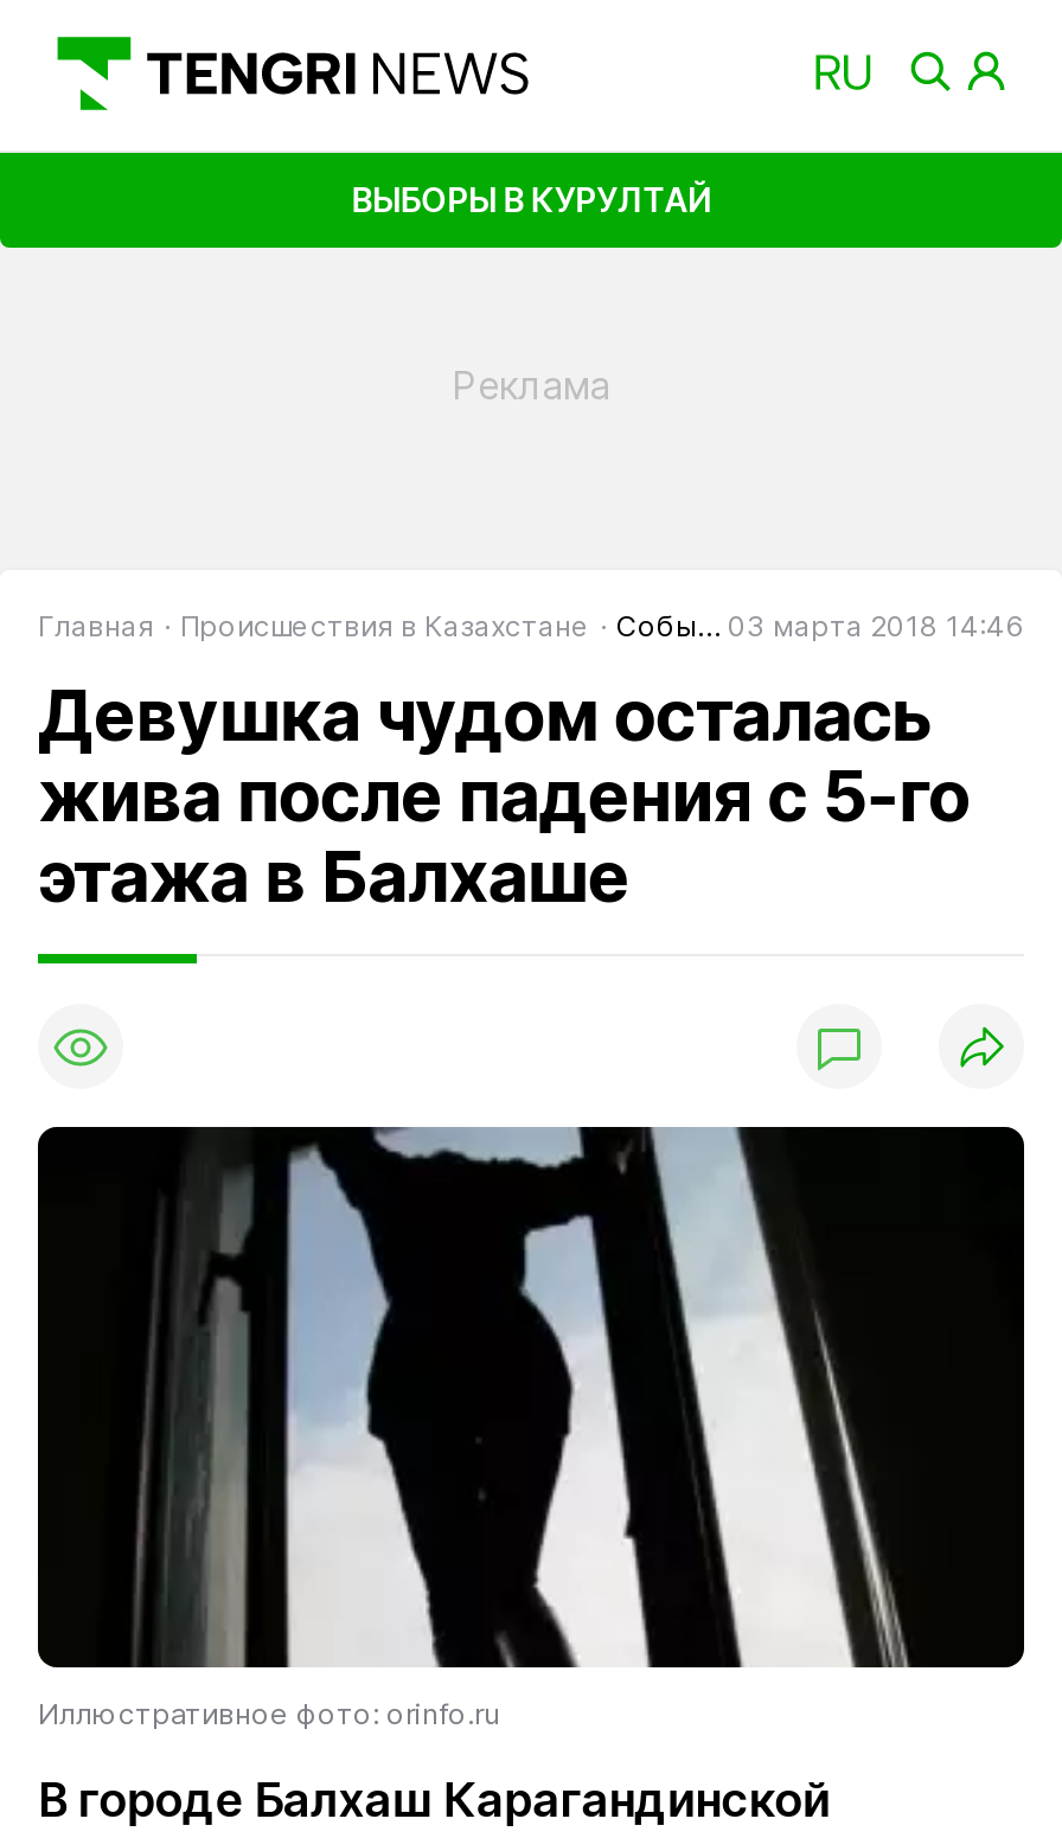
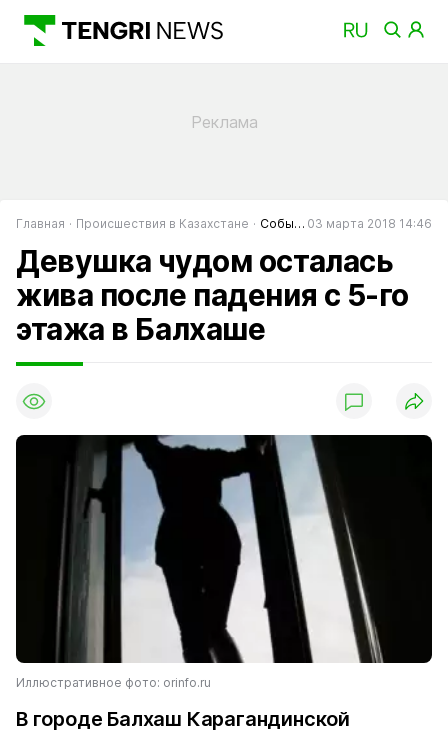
- ВЫБОРЫ В КУРУЛТАЙ
